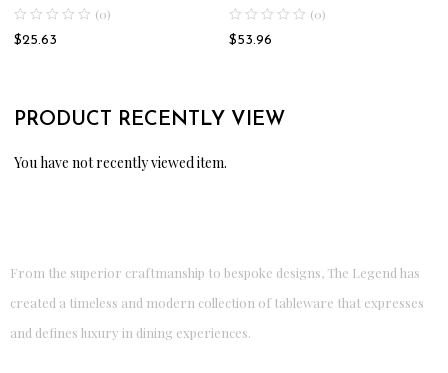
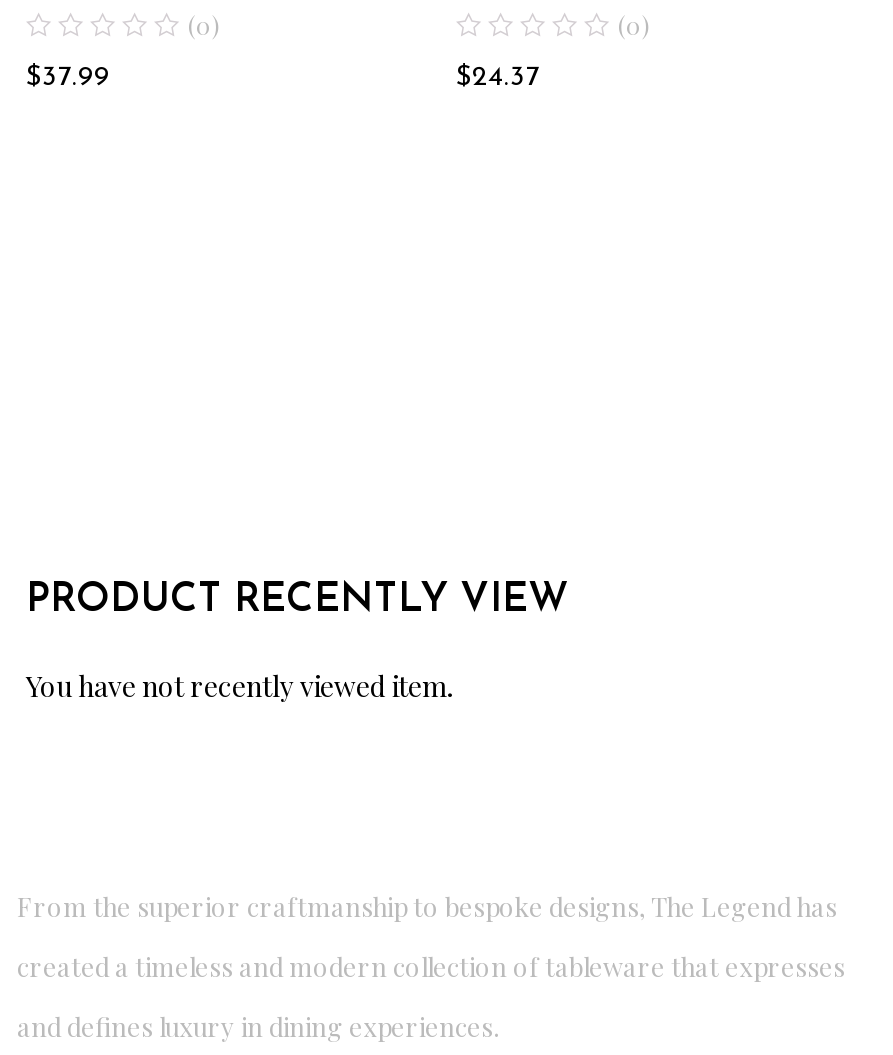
- $25.63
+ $37.99

- $53.96
+ $24.37
